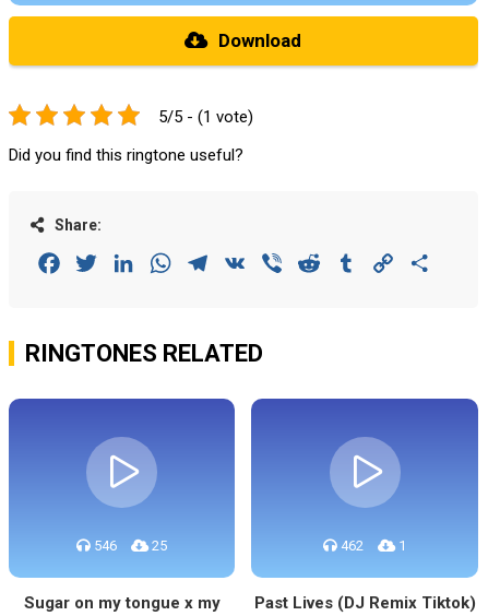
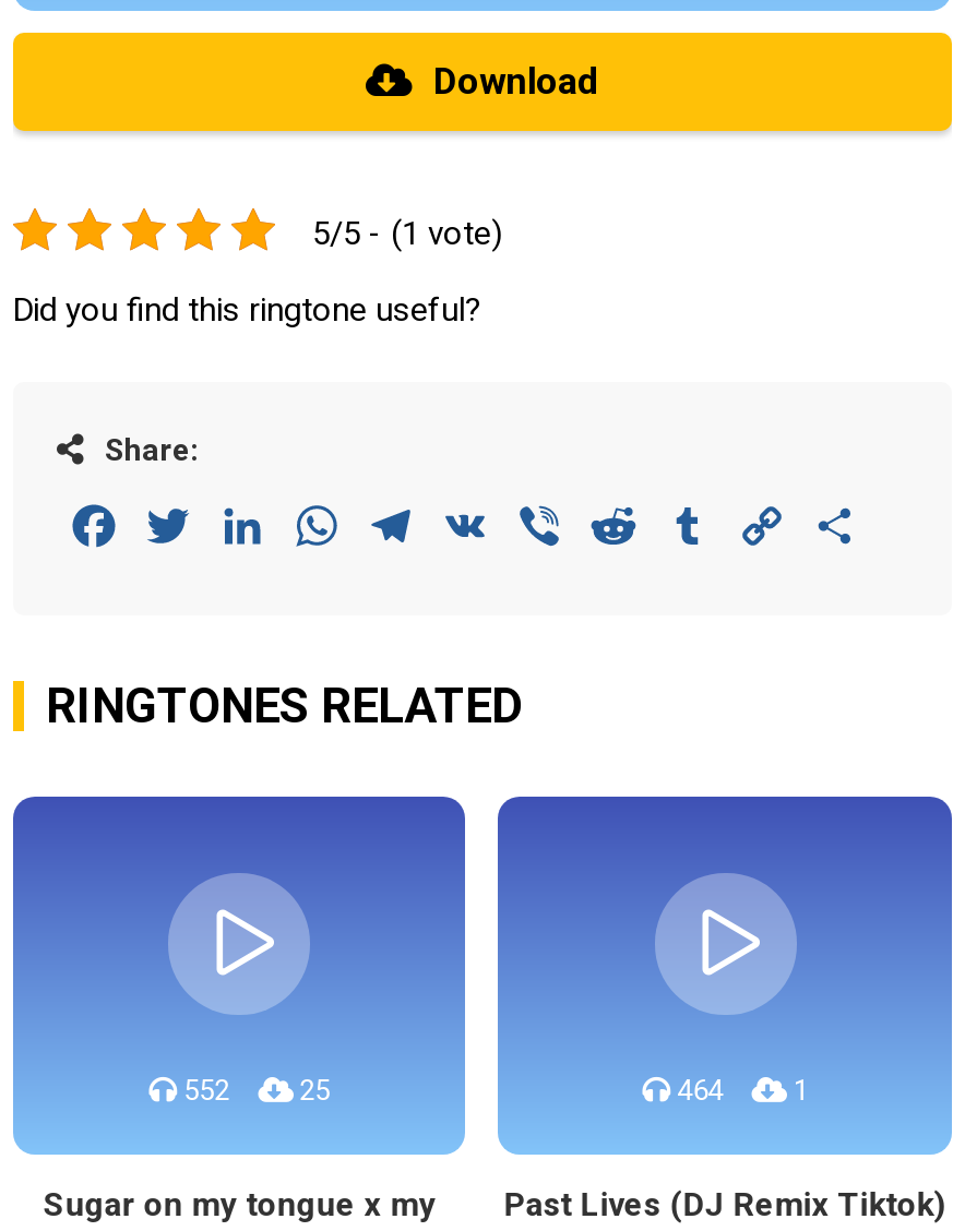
- 546 25
+ 552 25

- 462 1
+ 464 1
